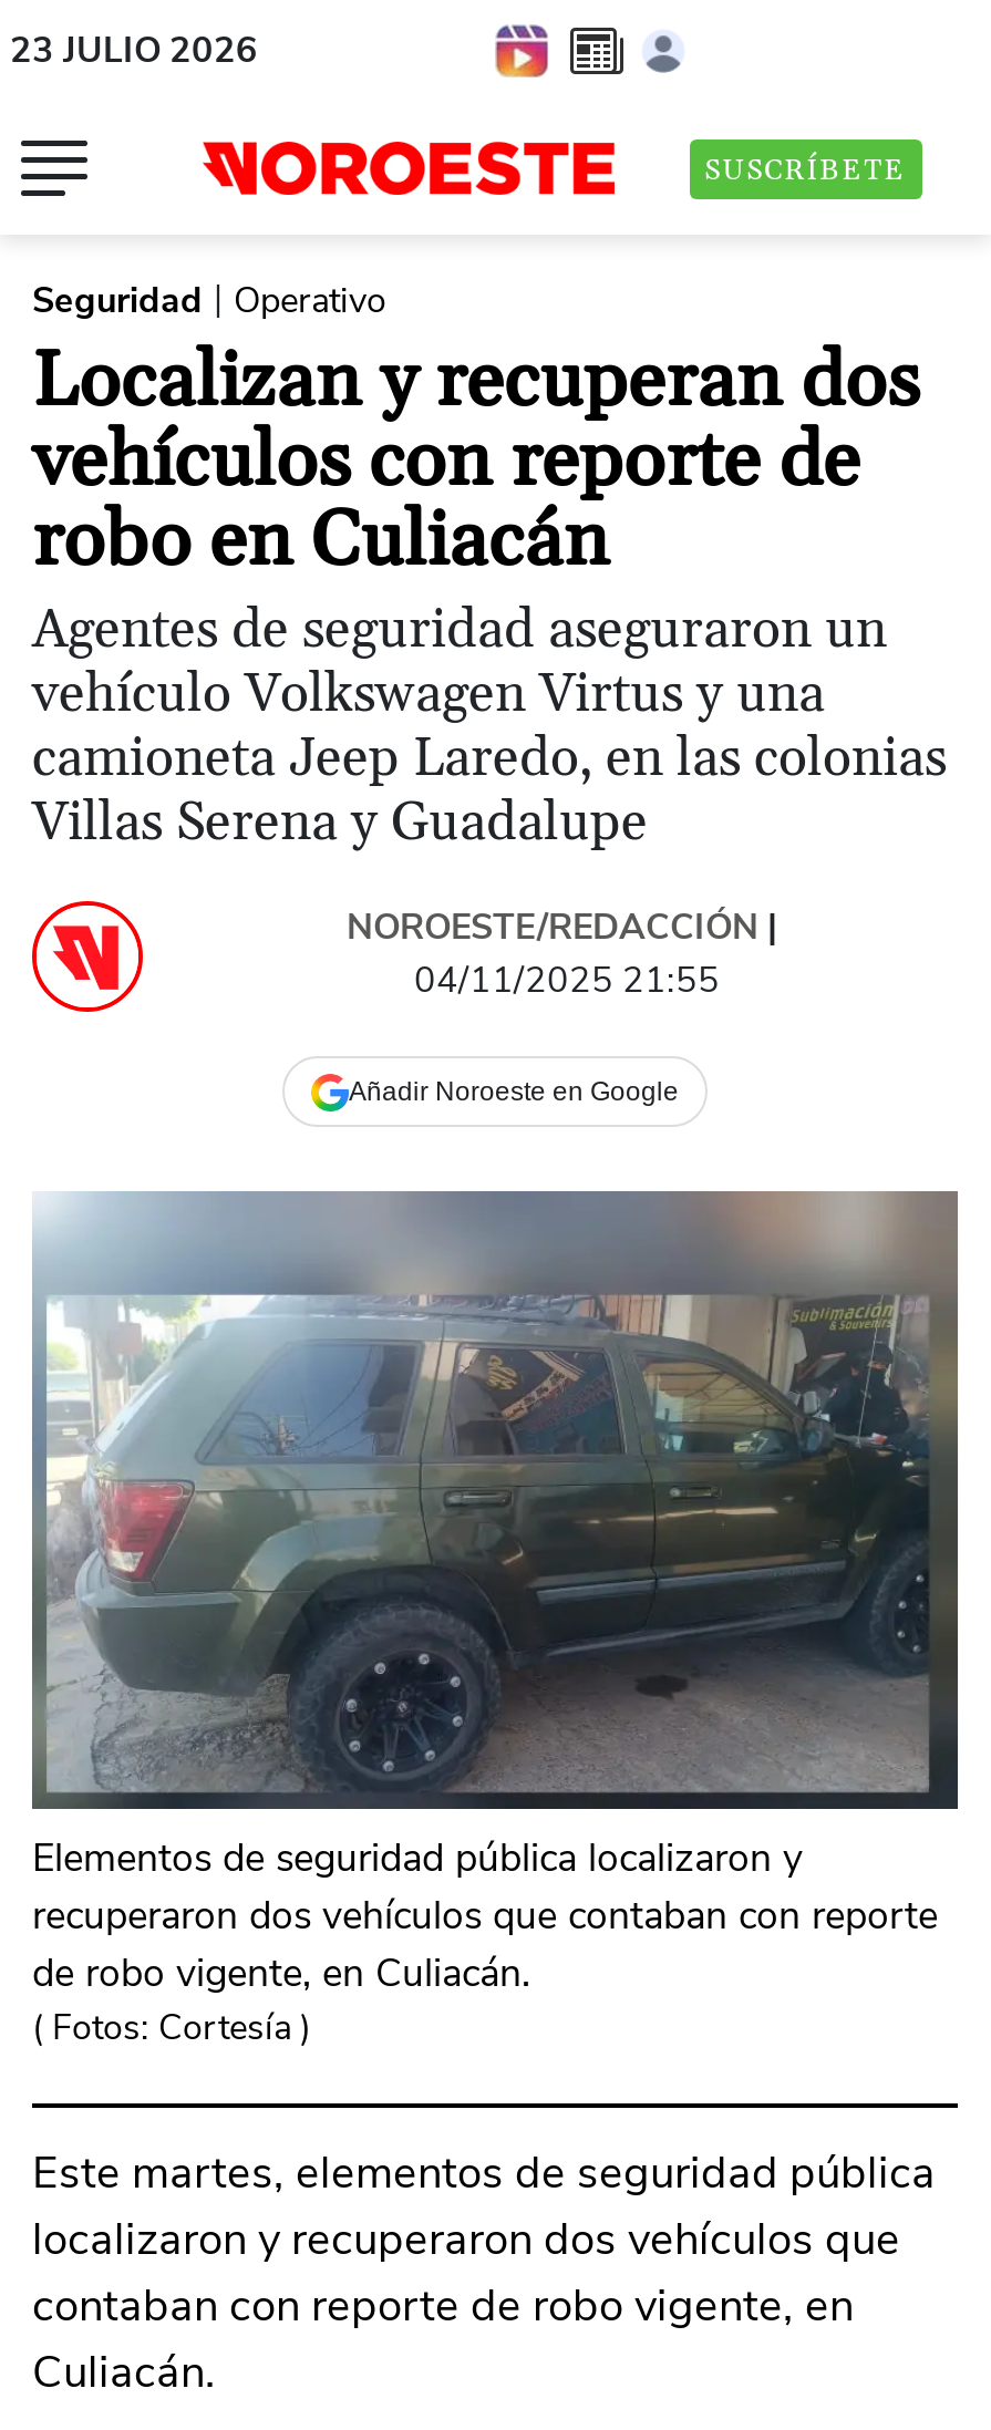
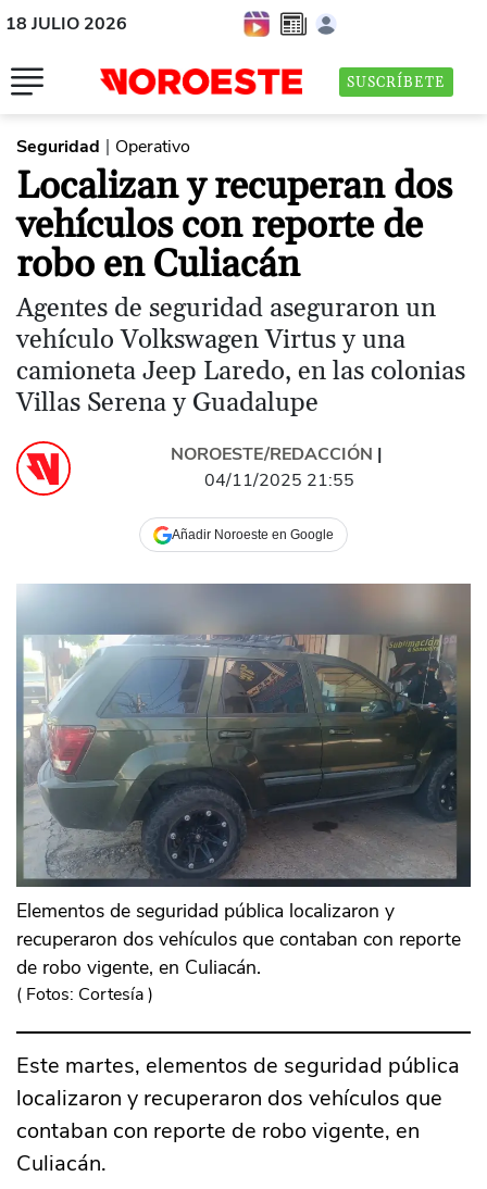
- 23 JULIO 2026
+ 18 JULIO 2026
